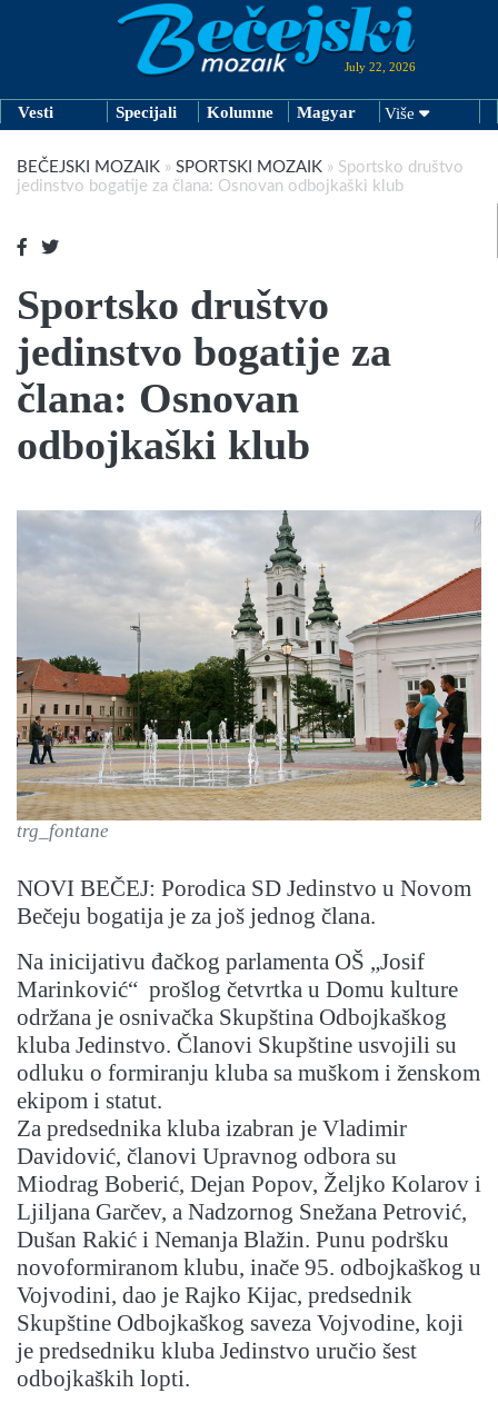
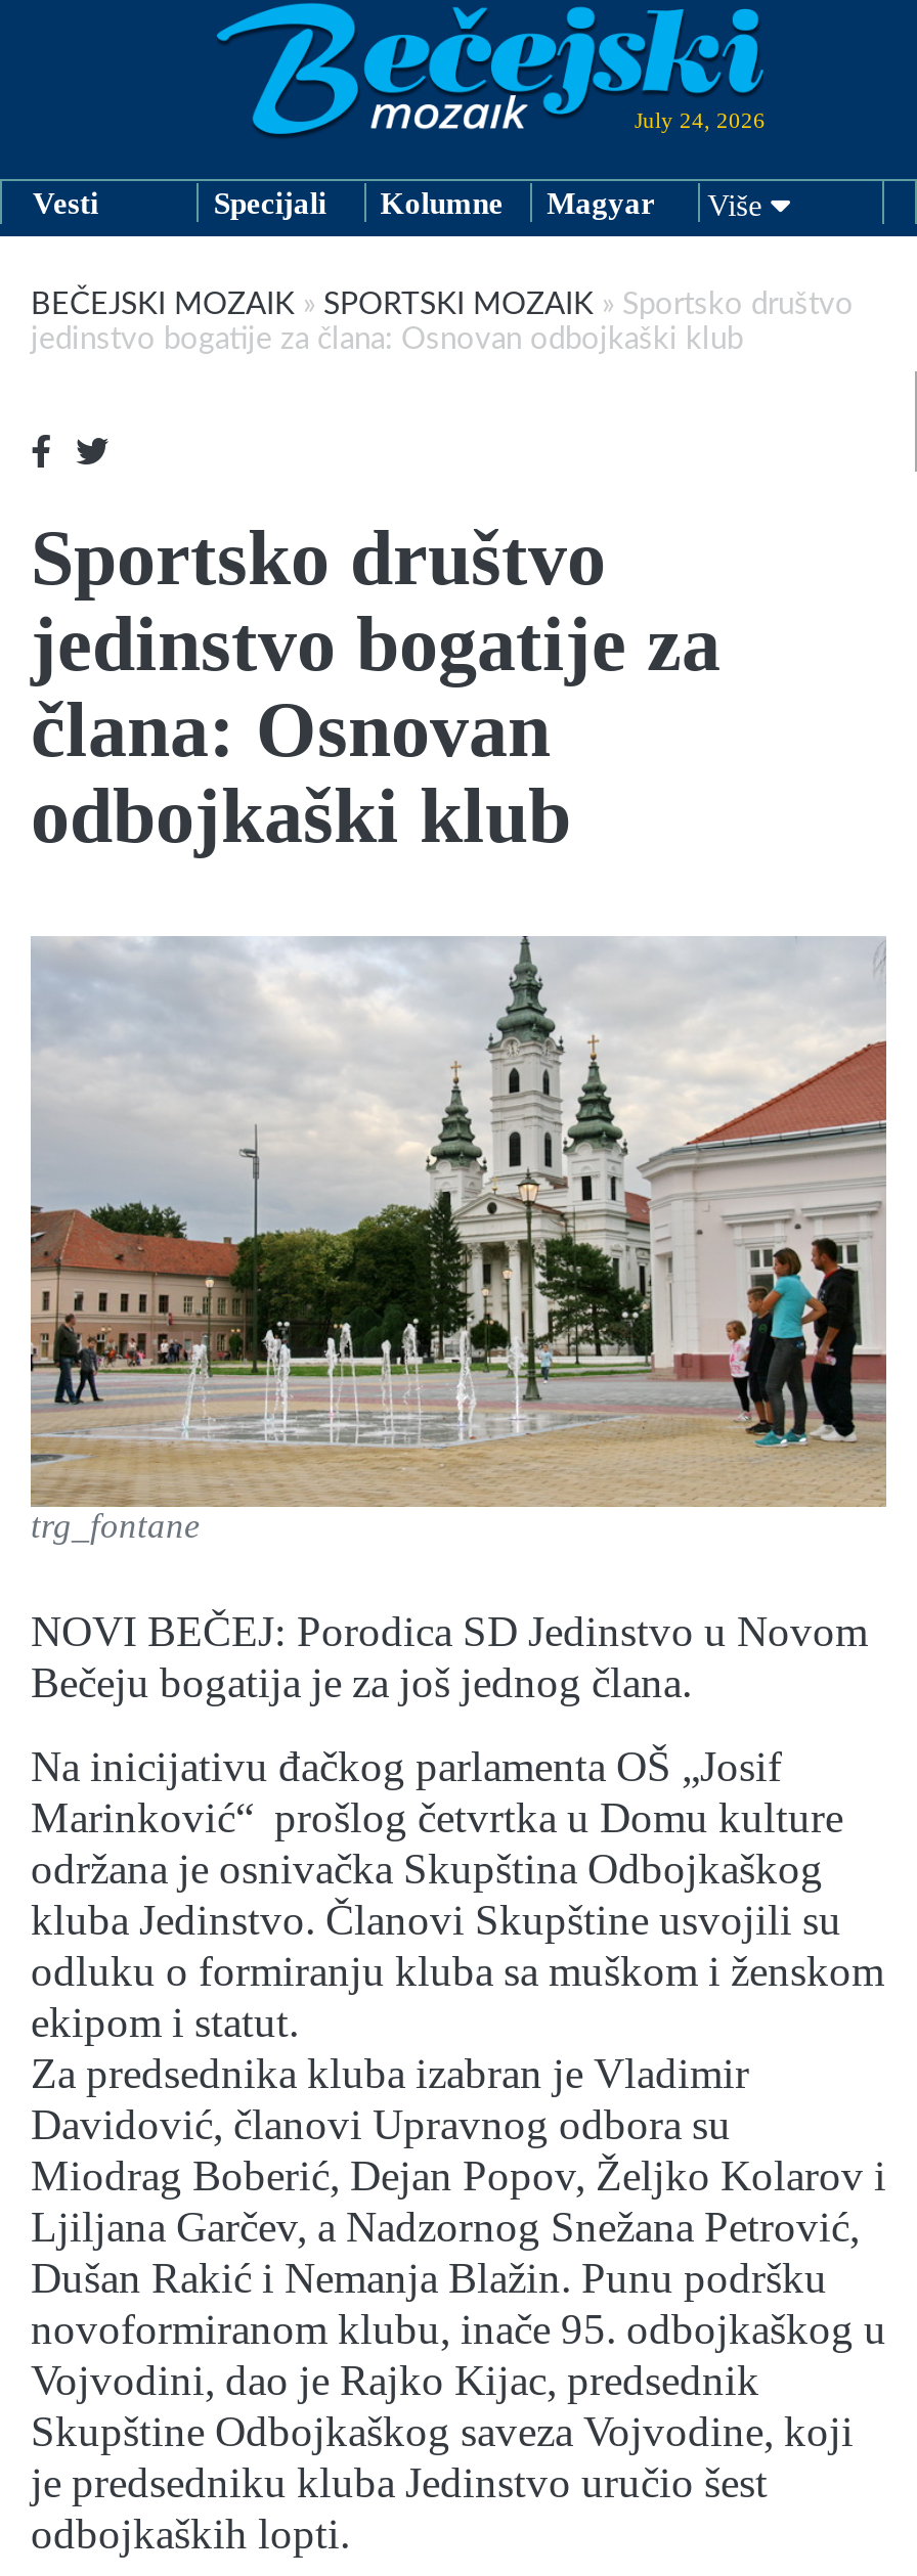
- July 22, 2026
+ July 24, 2026
